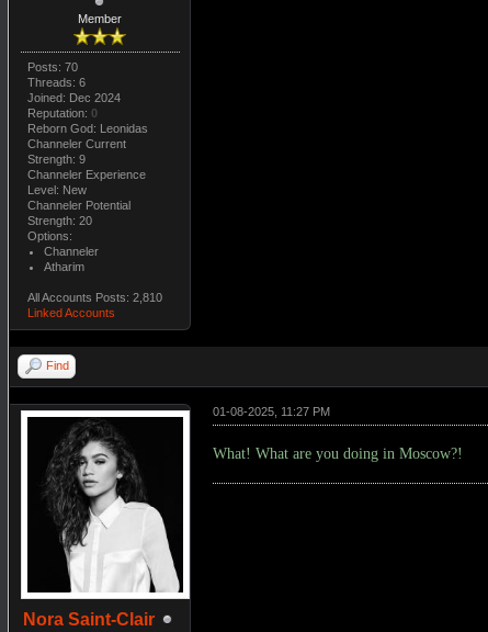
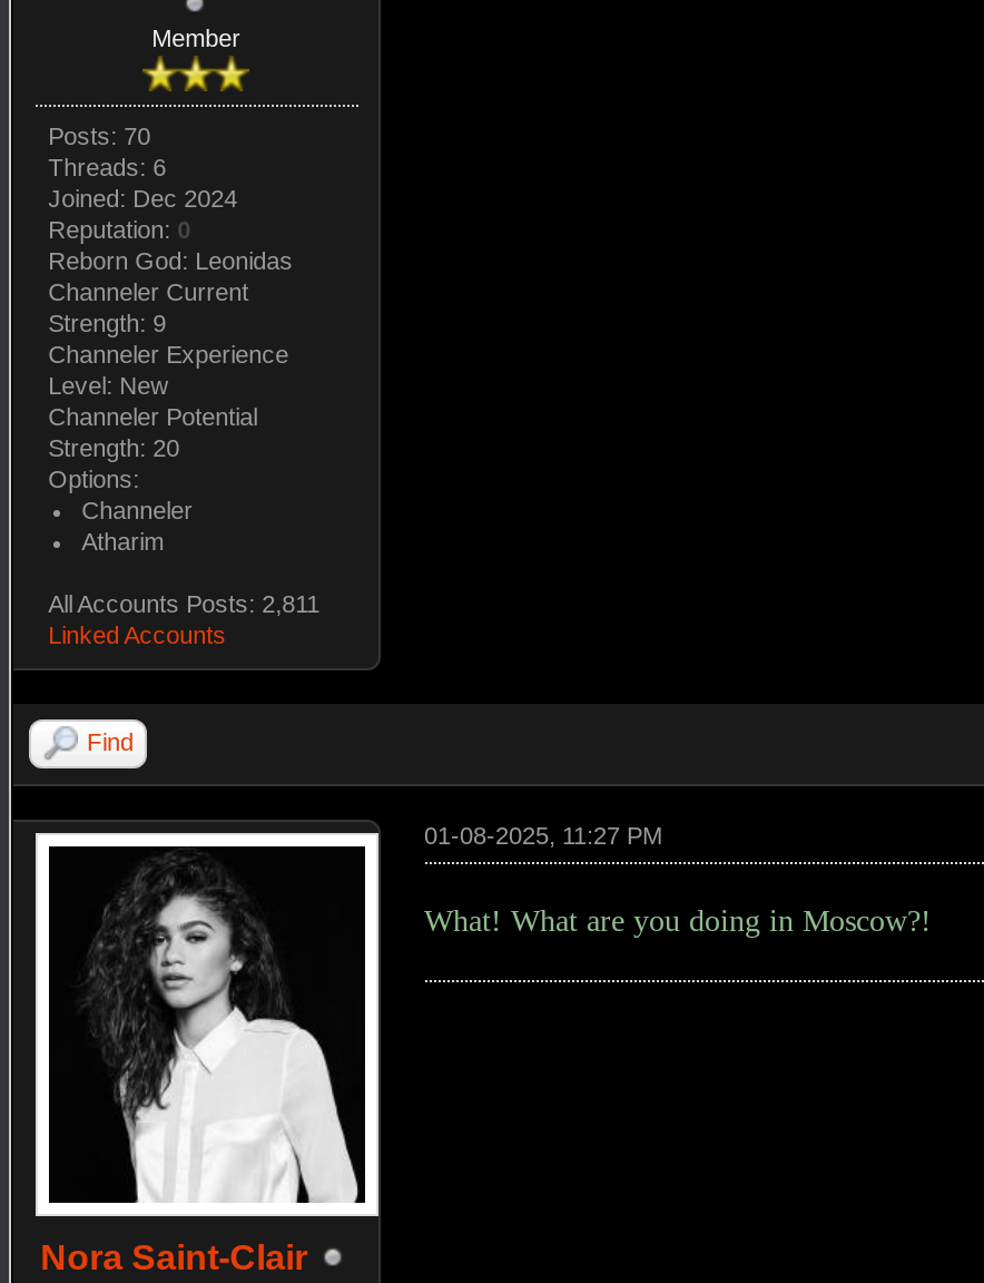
- All Accounts Posts: 2,810
+ All Accounts Posts: 2,811
